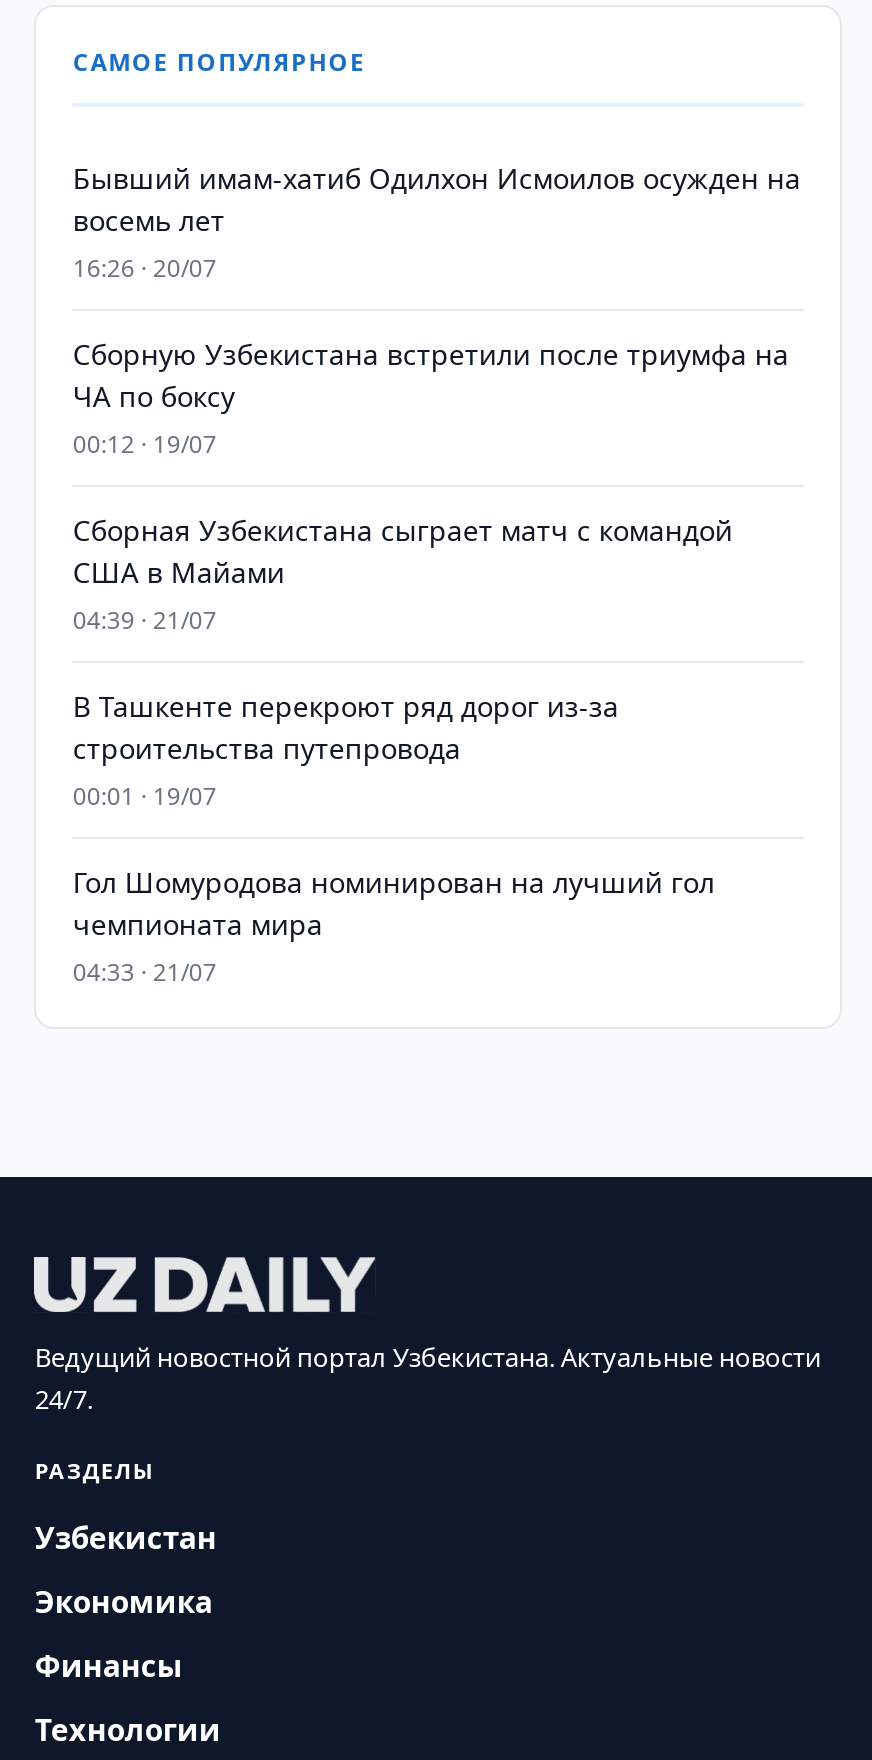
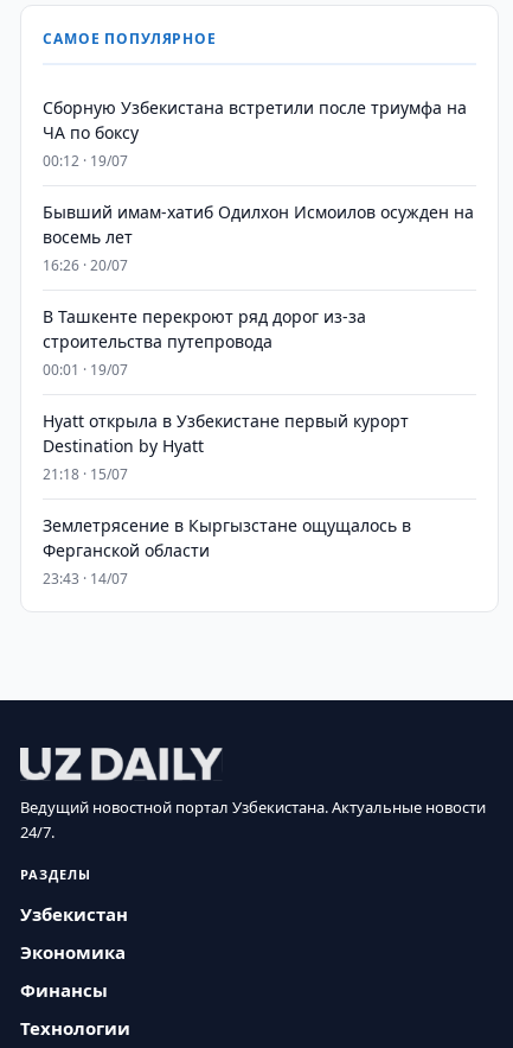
moved down: Бывший имам-хатиб Одилхон Исмоилов осужден на | восемь лет | 16:26 · 20/07

moved up: Сборную Узбекистана встретили после триумфа на | ЧА по боксу | 00:12 · 19/07

- Сборная Узбекистана сыграет матч с командой
- США в Майами
- 04:39 · 21/07

moved up: В Ташкенте перекроют ряд дорог из-за | строительства путепровода | 00:01 · 19/07

- Гол Шомуродова номинирован на лучший гол
- чемпионата мира
- 04:33 · 21/07
+ Hyatt открыла в Узбекистане первый курорт
+ Destination by Hyatt
+ 21:18 · 15/07
+ Землетрясение в Кыргызстане ощущалось в
+ Ферганской области
+ 23:43 · 14/07
